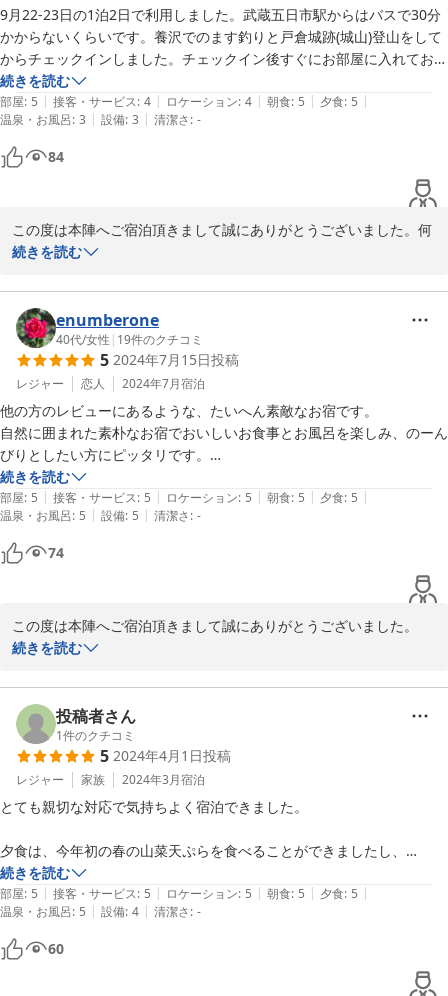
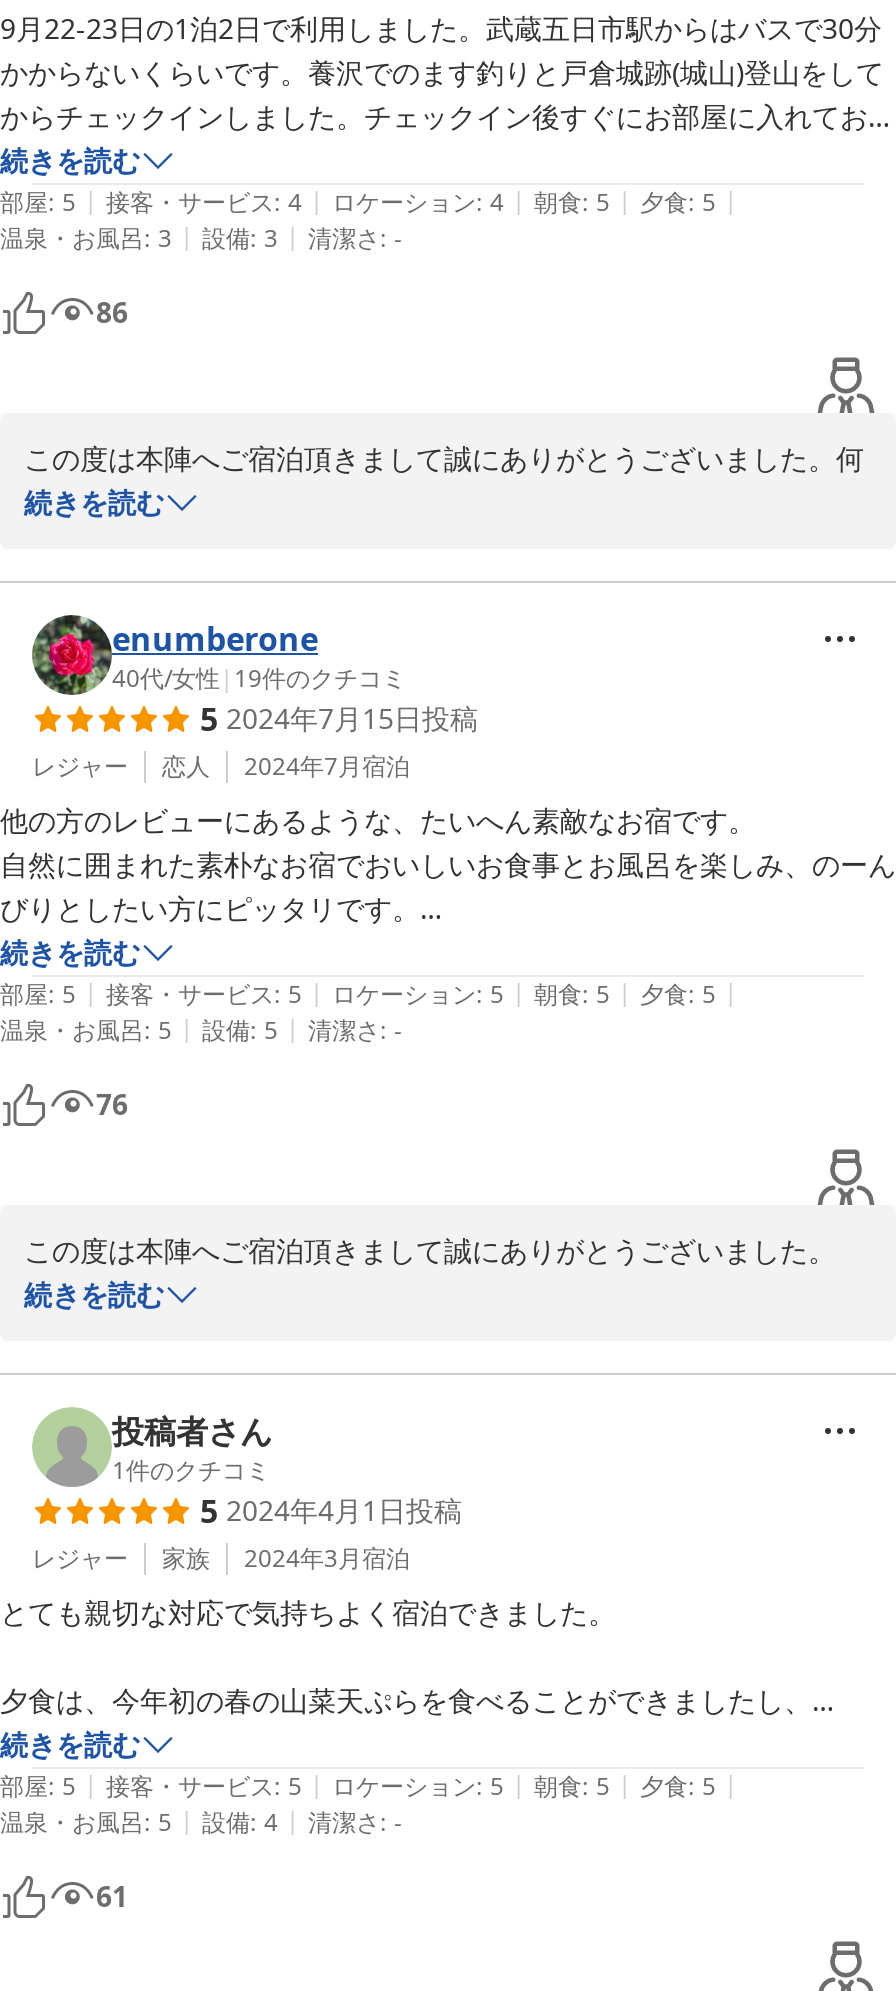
- 84
+ 86

- 74
+ 76

- 60
+ 61
